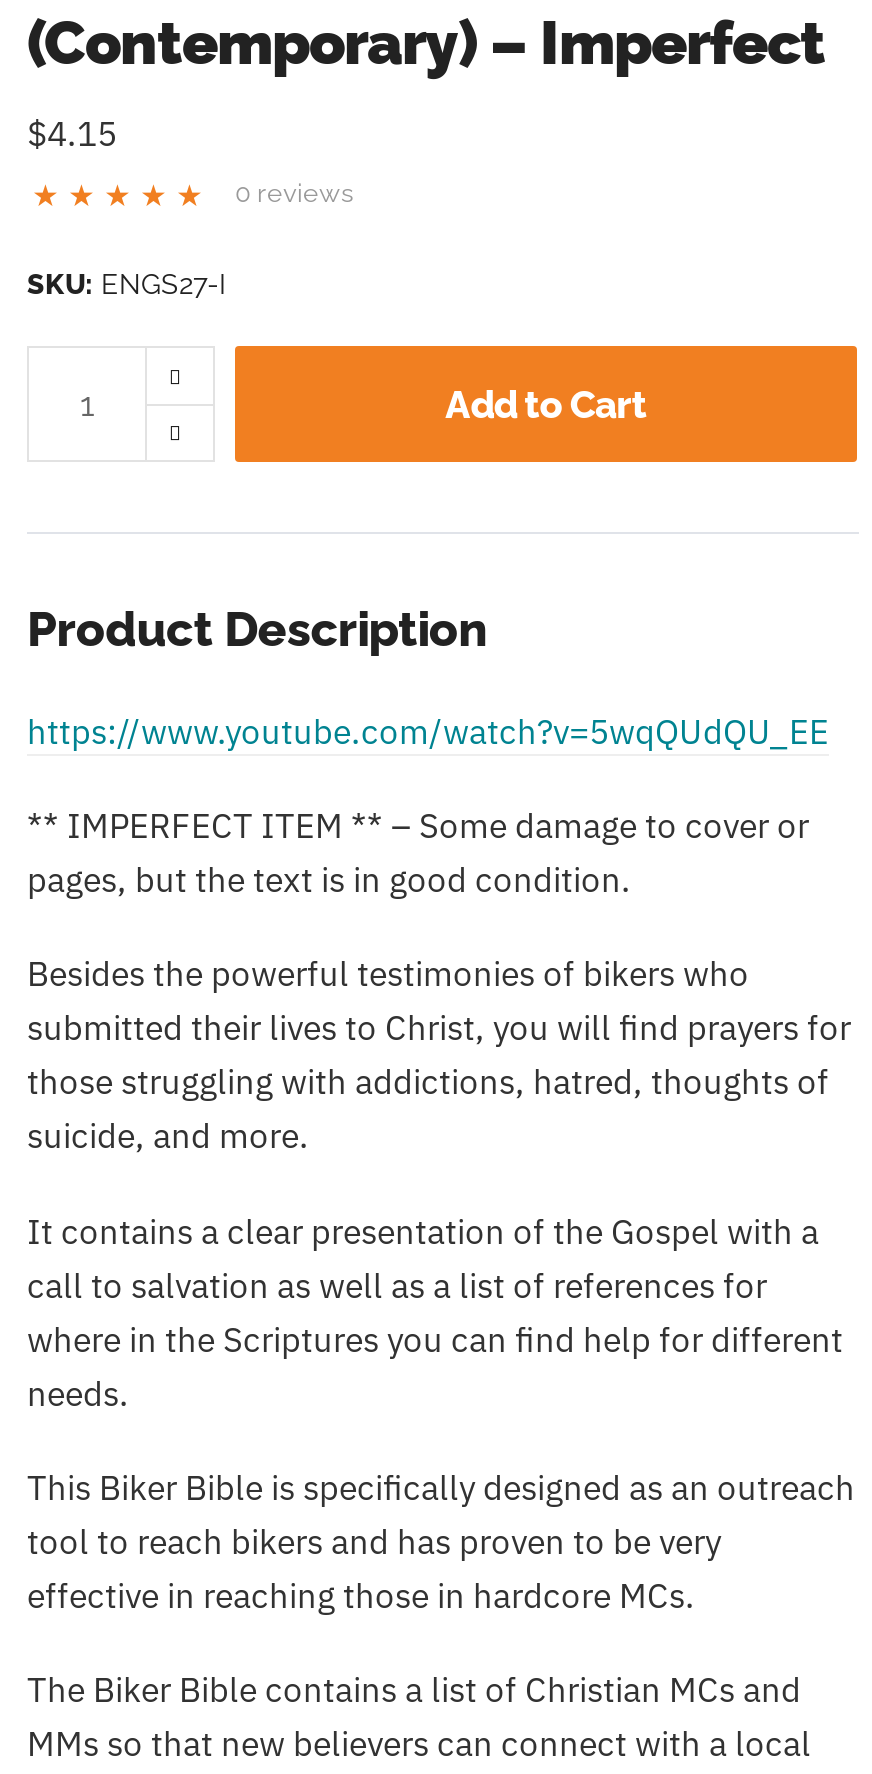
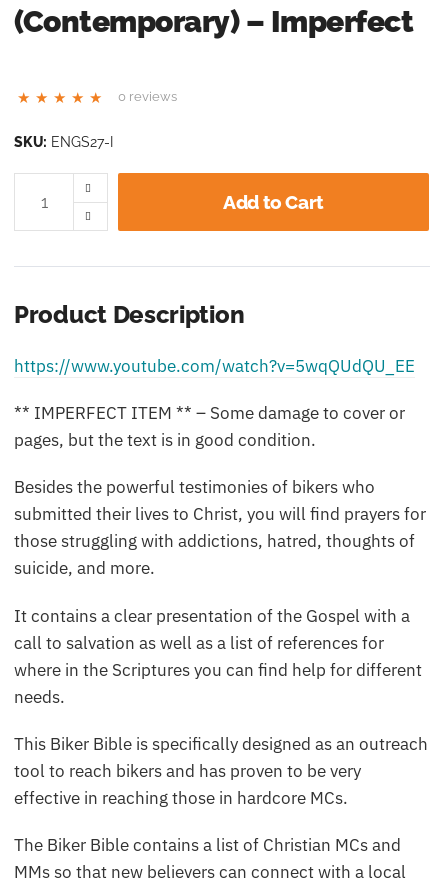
- $4.15
